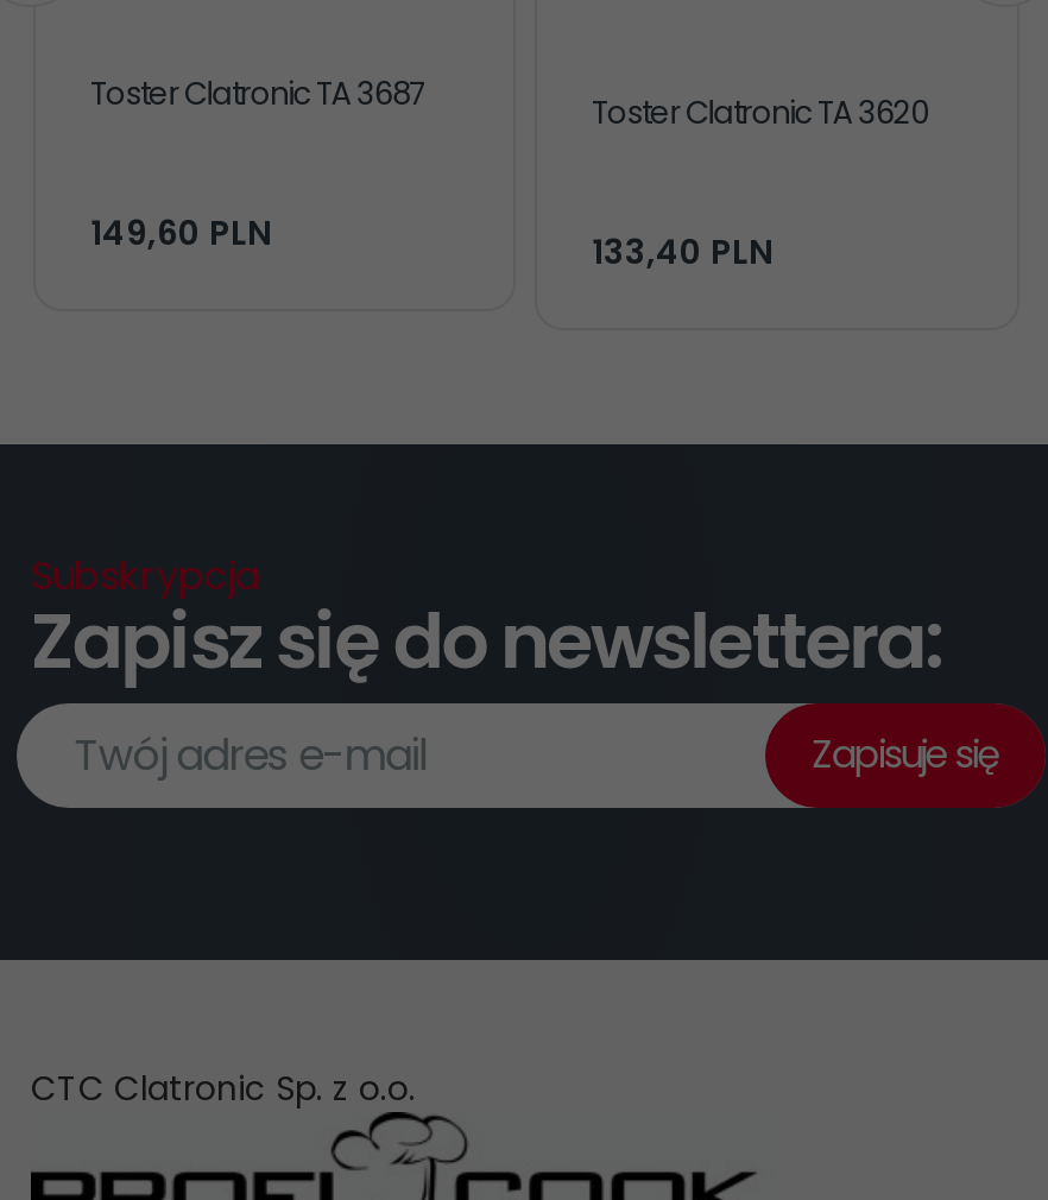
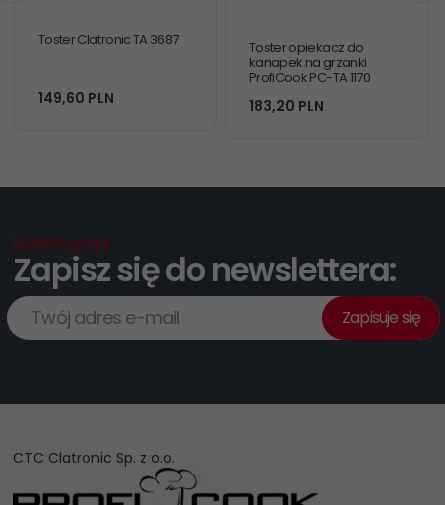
- Toster Clatronic TA 3620
- 133,40 PLN
+ Toster opiekacz do
+ kanapek na grzanki
+ ProfiCook PC-TA 1170
+ 183,20 PLN
